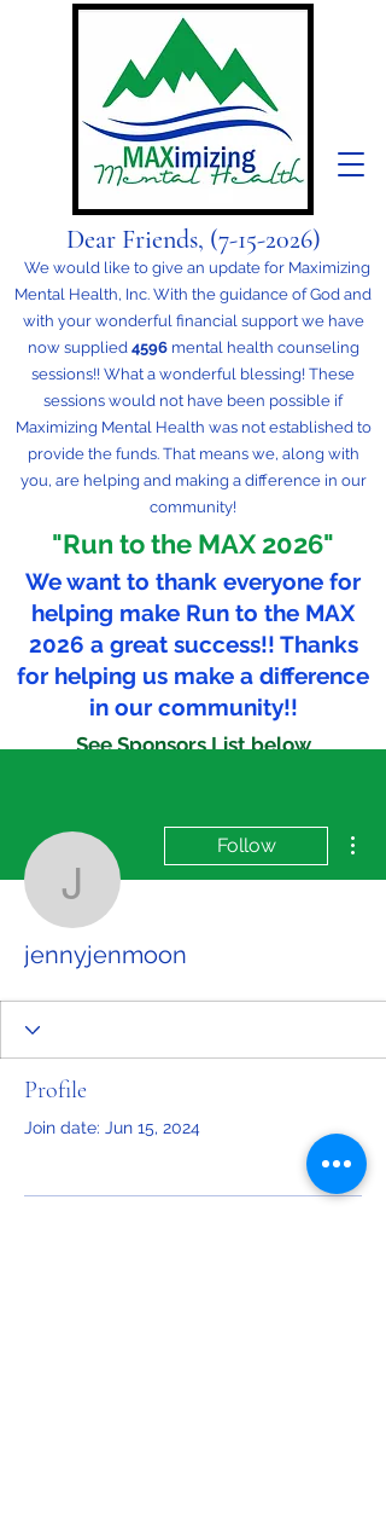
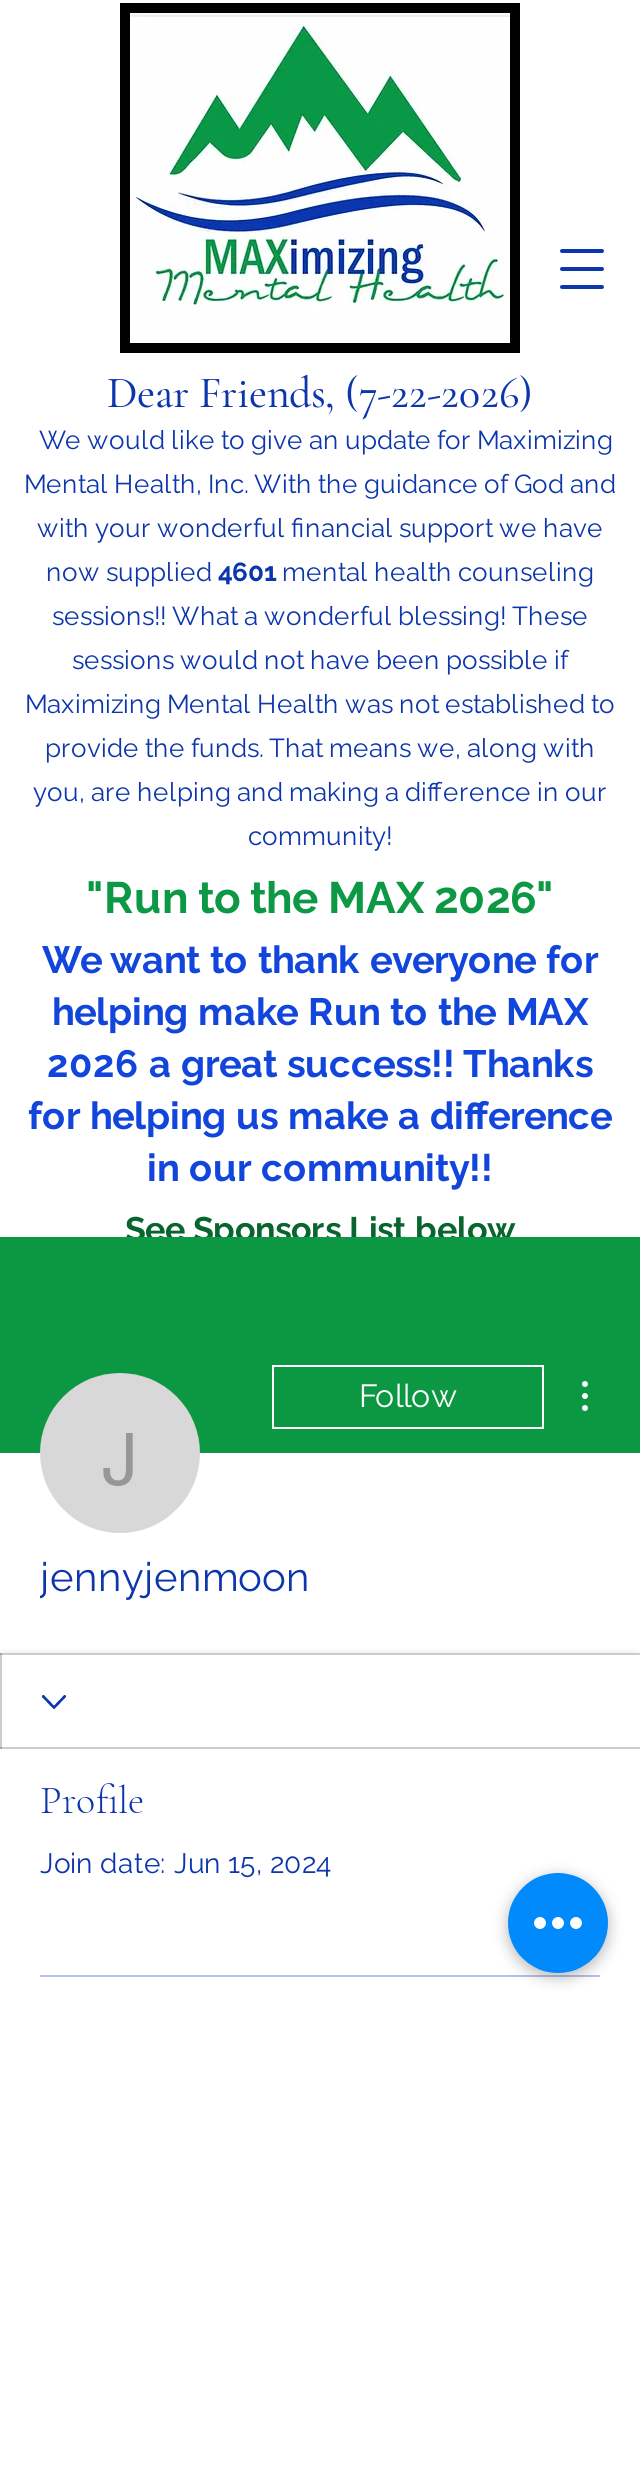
- Dear Friends, (7-15-2026)
+ Dear Friends, (7-22-2026)

- now supplied 4596 mental health counseling
+ now supplied 4601 mental health counseling
